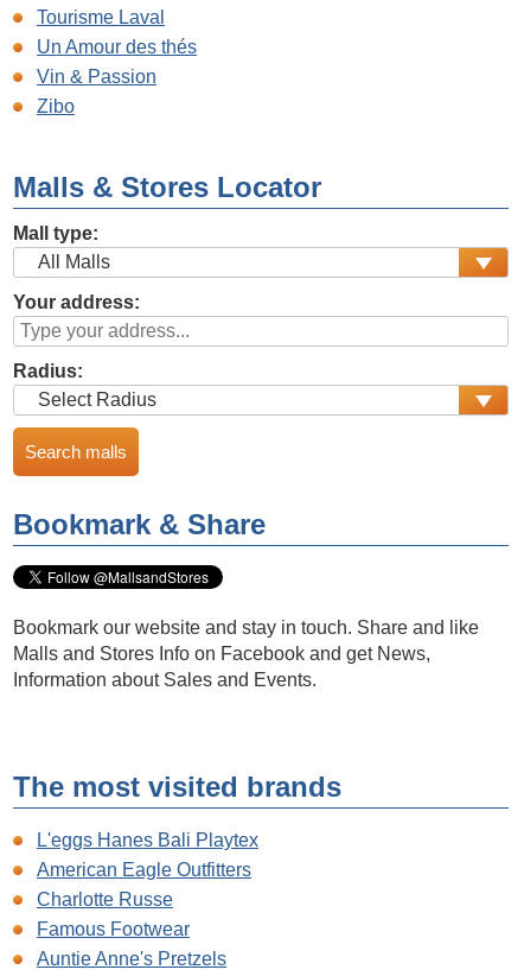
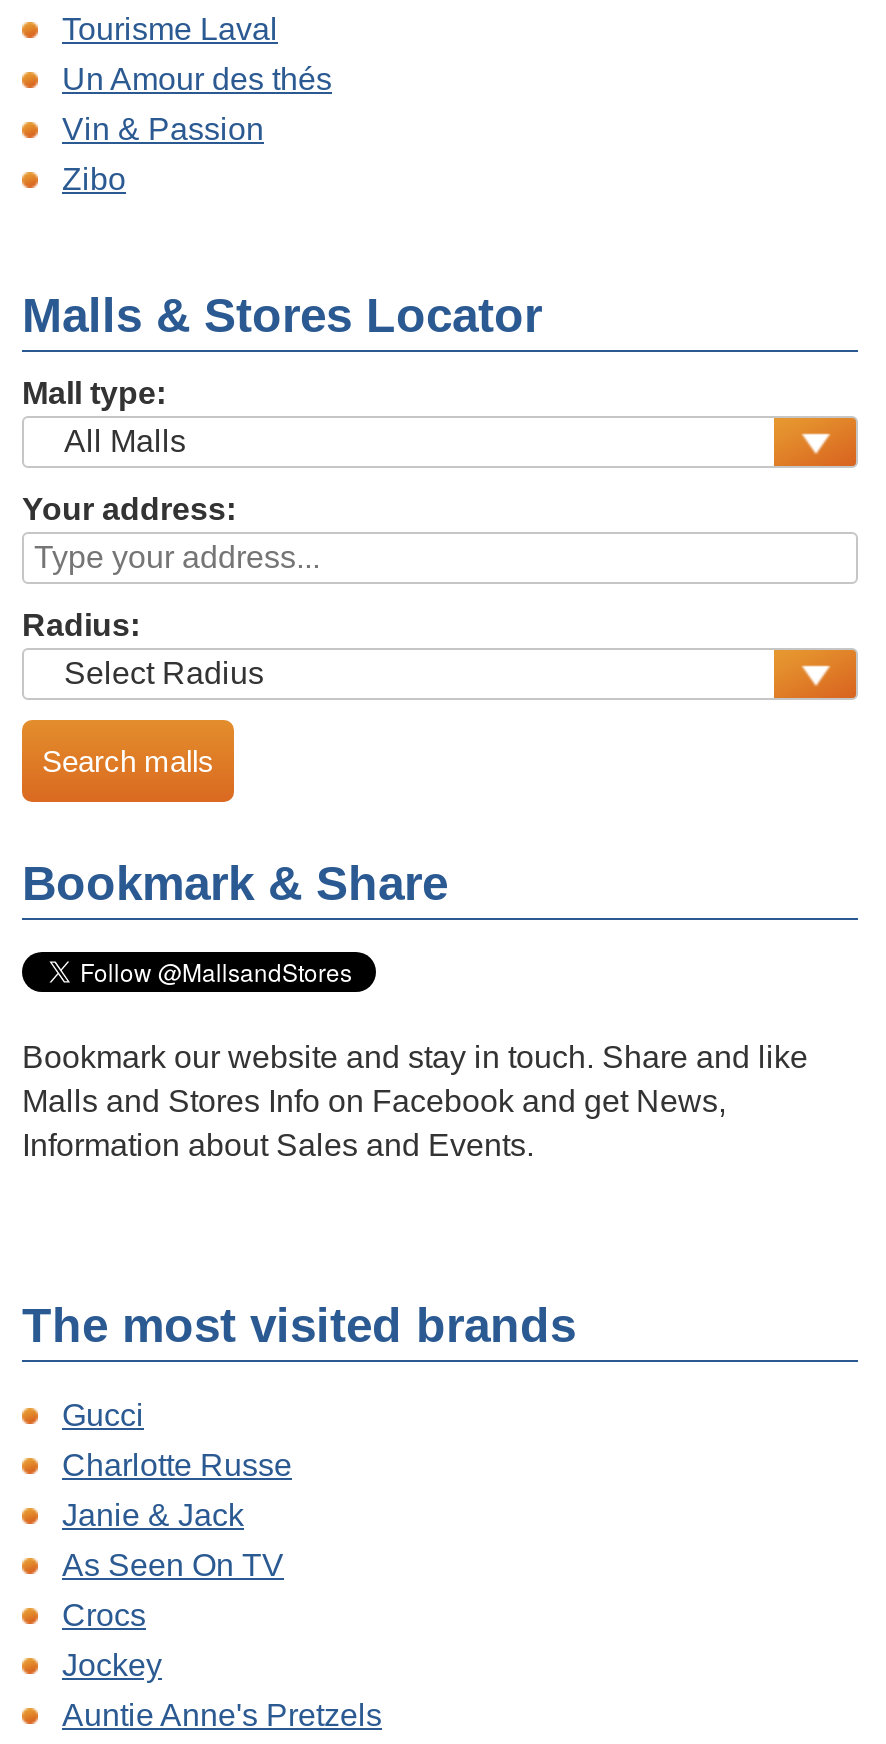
- L'eggs Hanes Bali Playtex
- American Eagle Outfitters
+ Gucci

moved up: Charlotte Russe

- Famous Footwear
+ Janie & Jack
+ As Seen On TV
+ Crocs
+ Jockey
